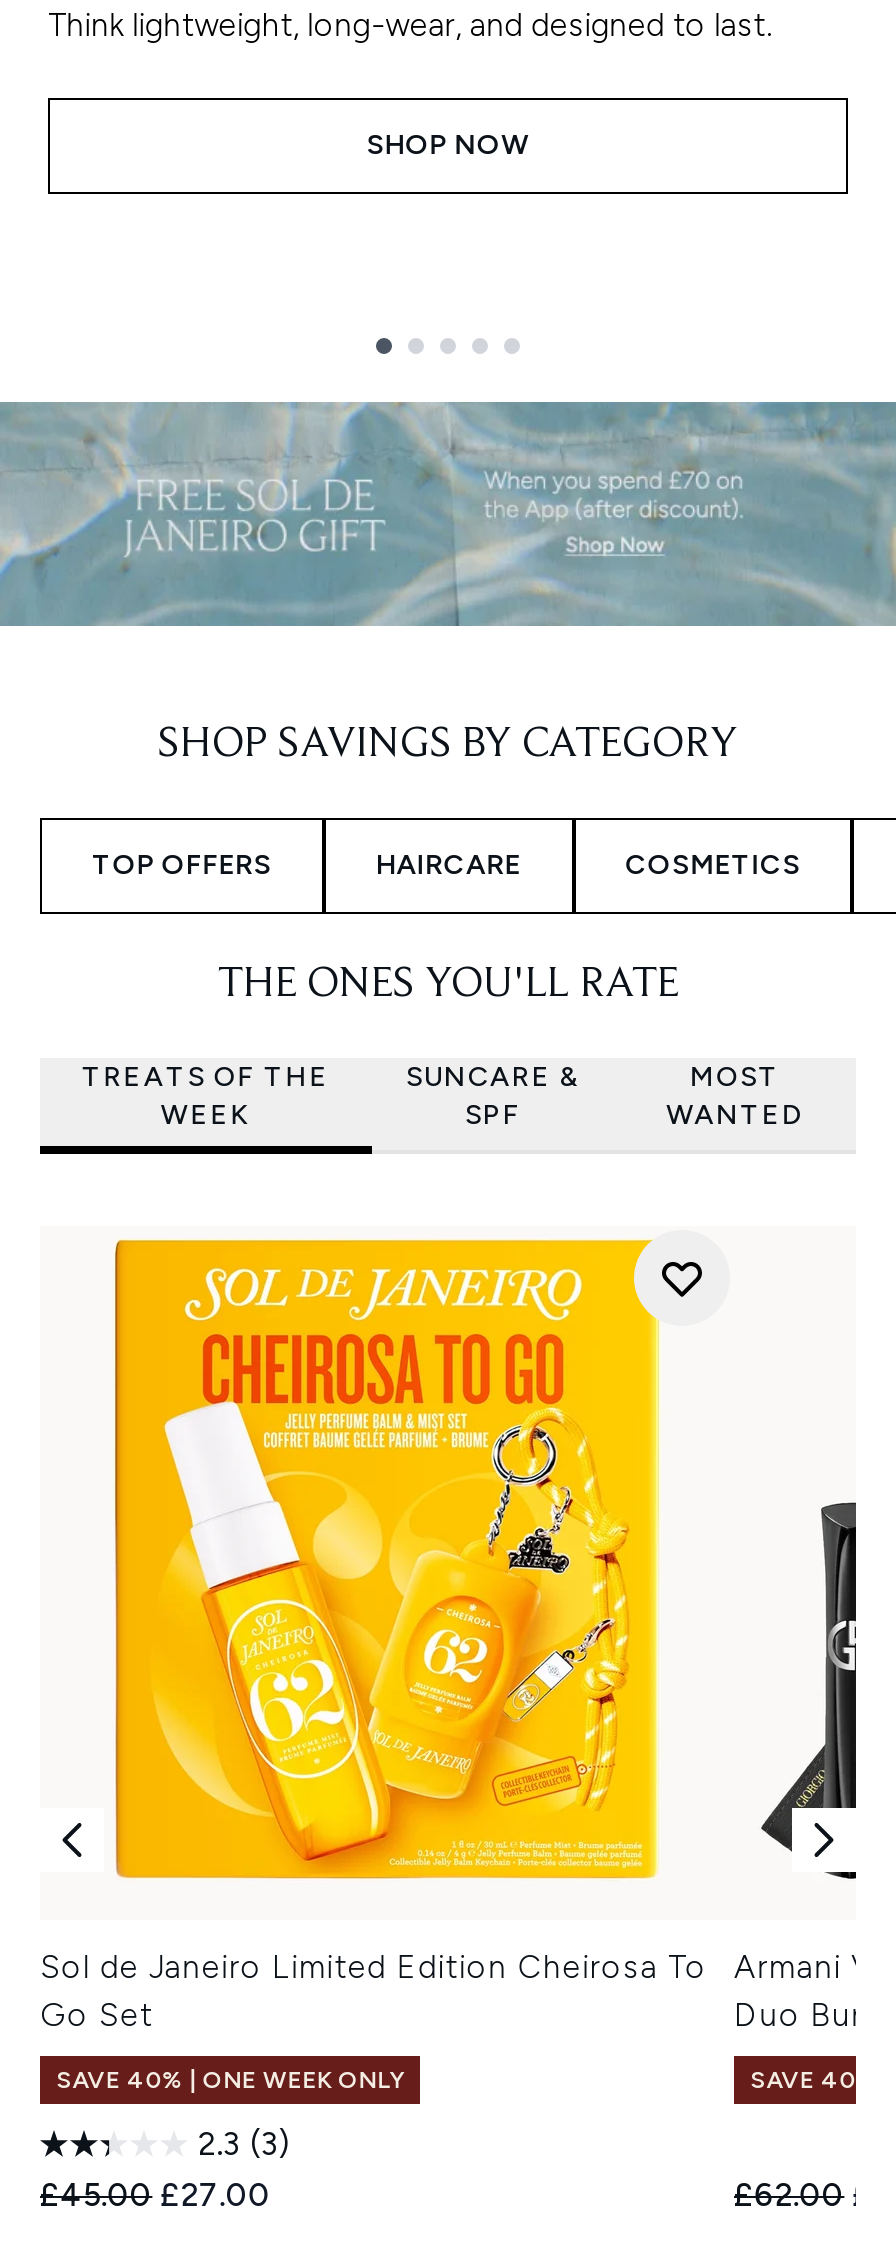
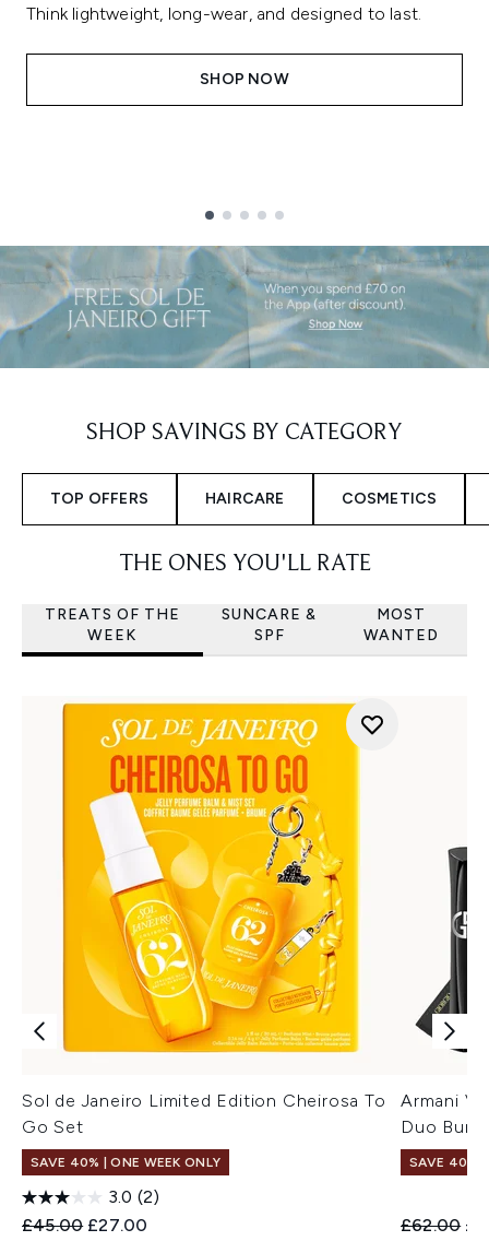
- 2.3 (3)
+ 3.0 (2)
